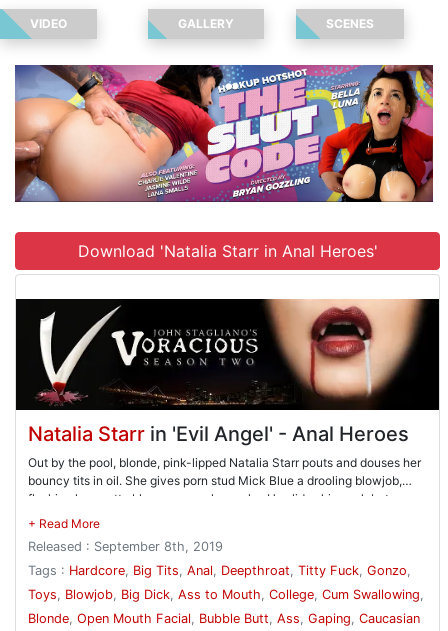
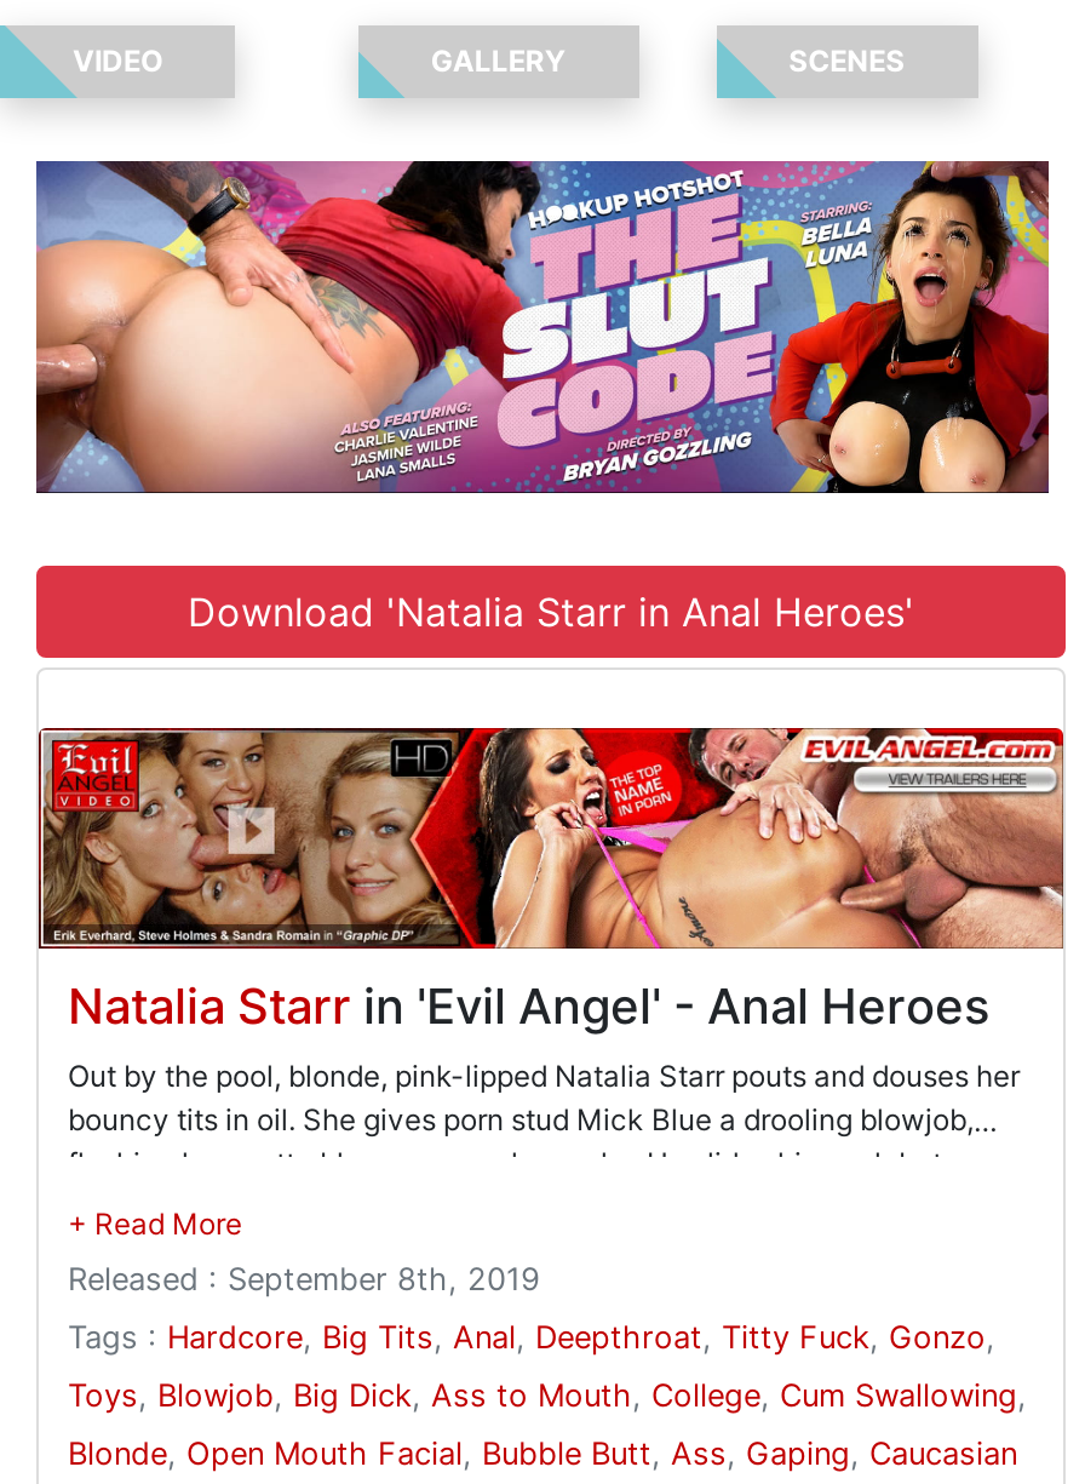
- [image]
+ [image]
